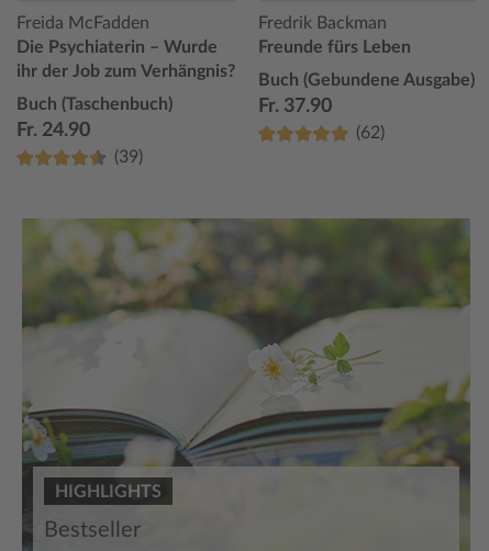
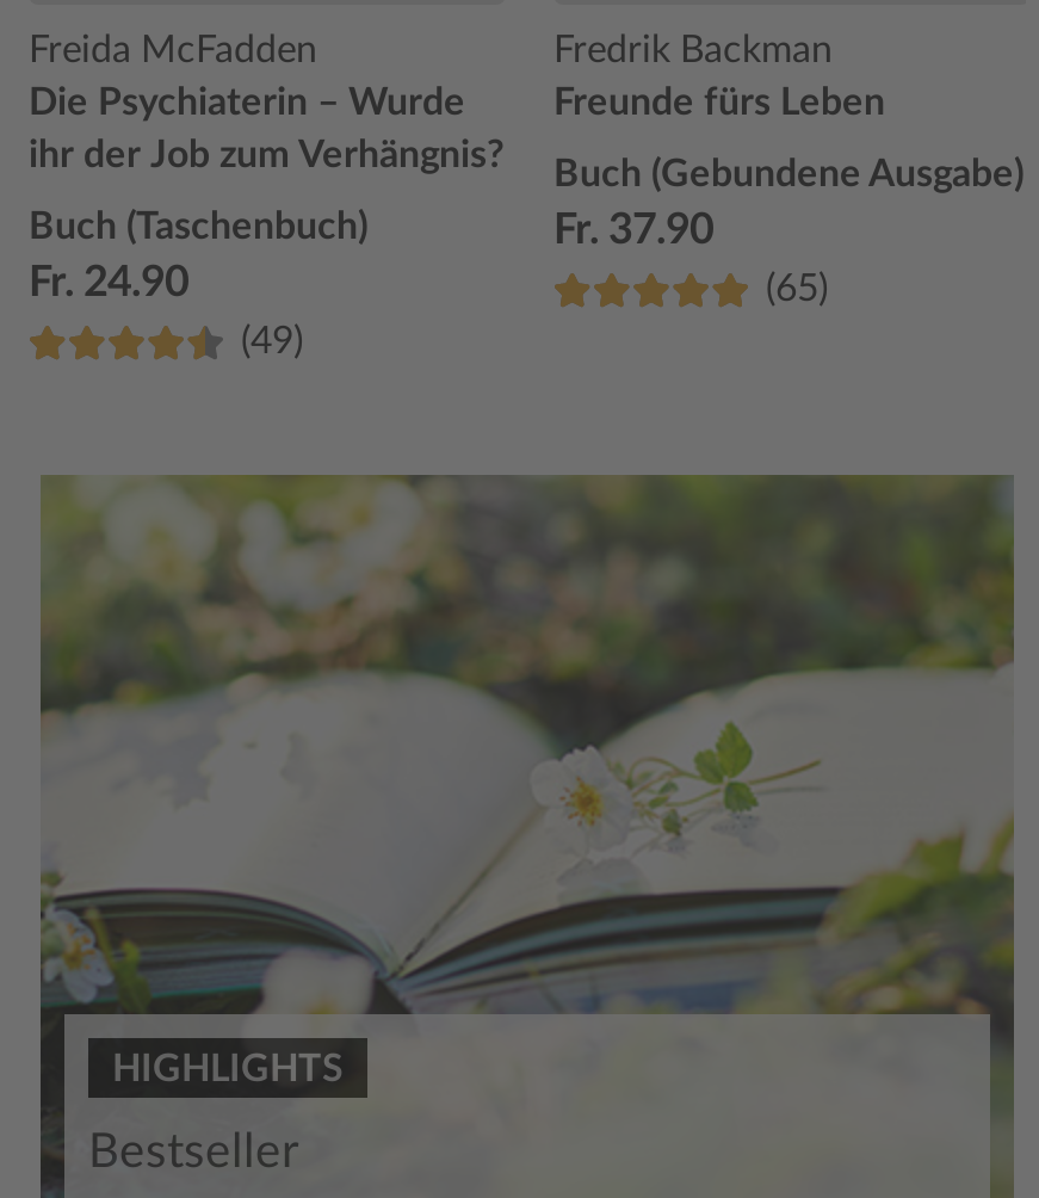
- (62)
+ (65)

- (39)
+ (49)
